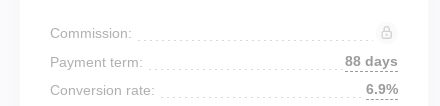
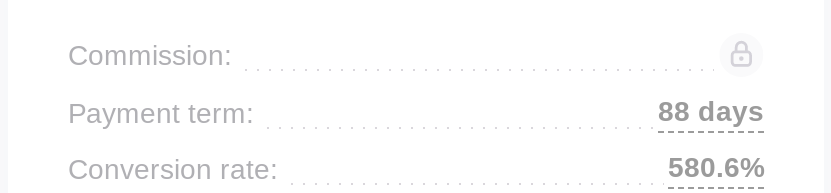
- 6.9%
+ 580.6%
